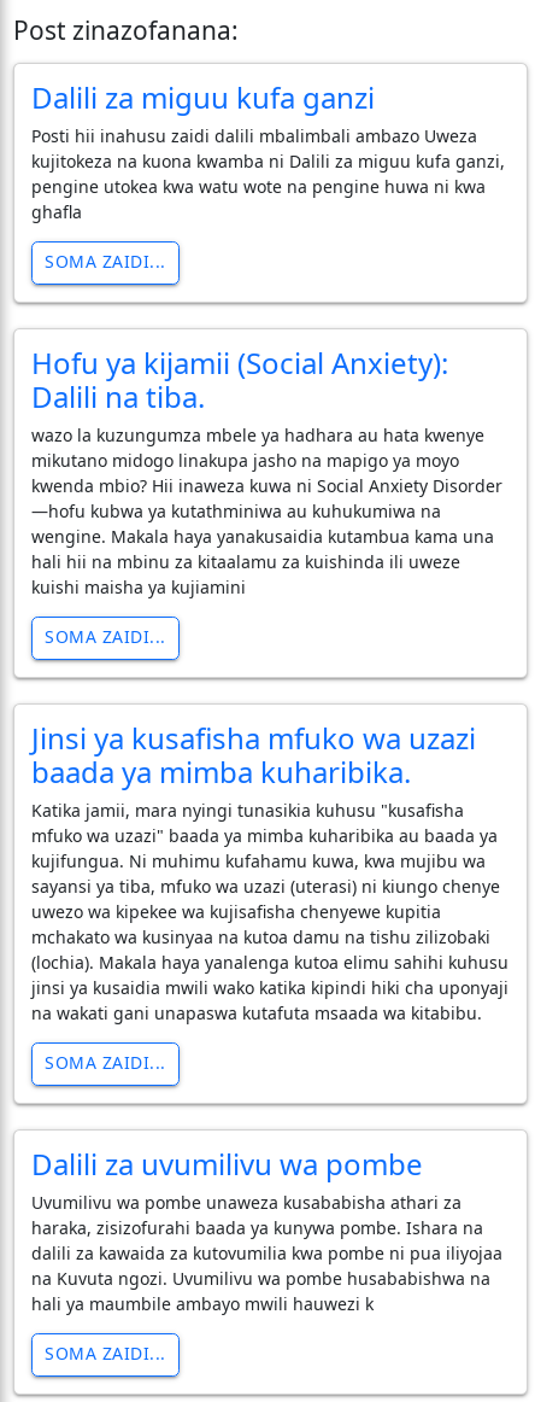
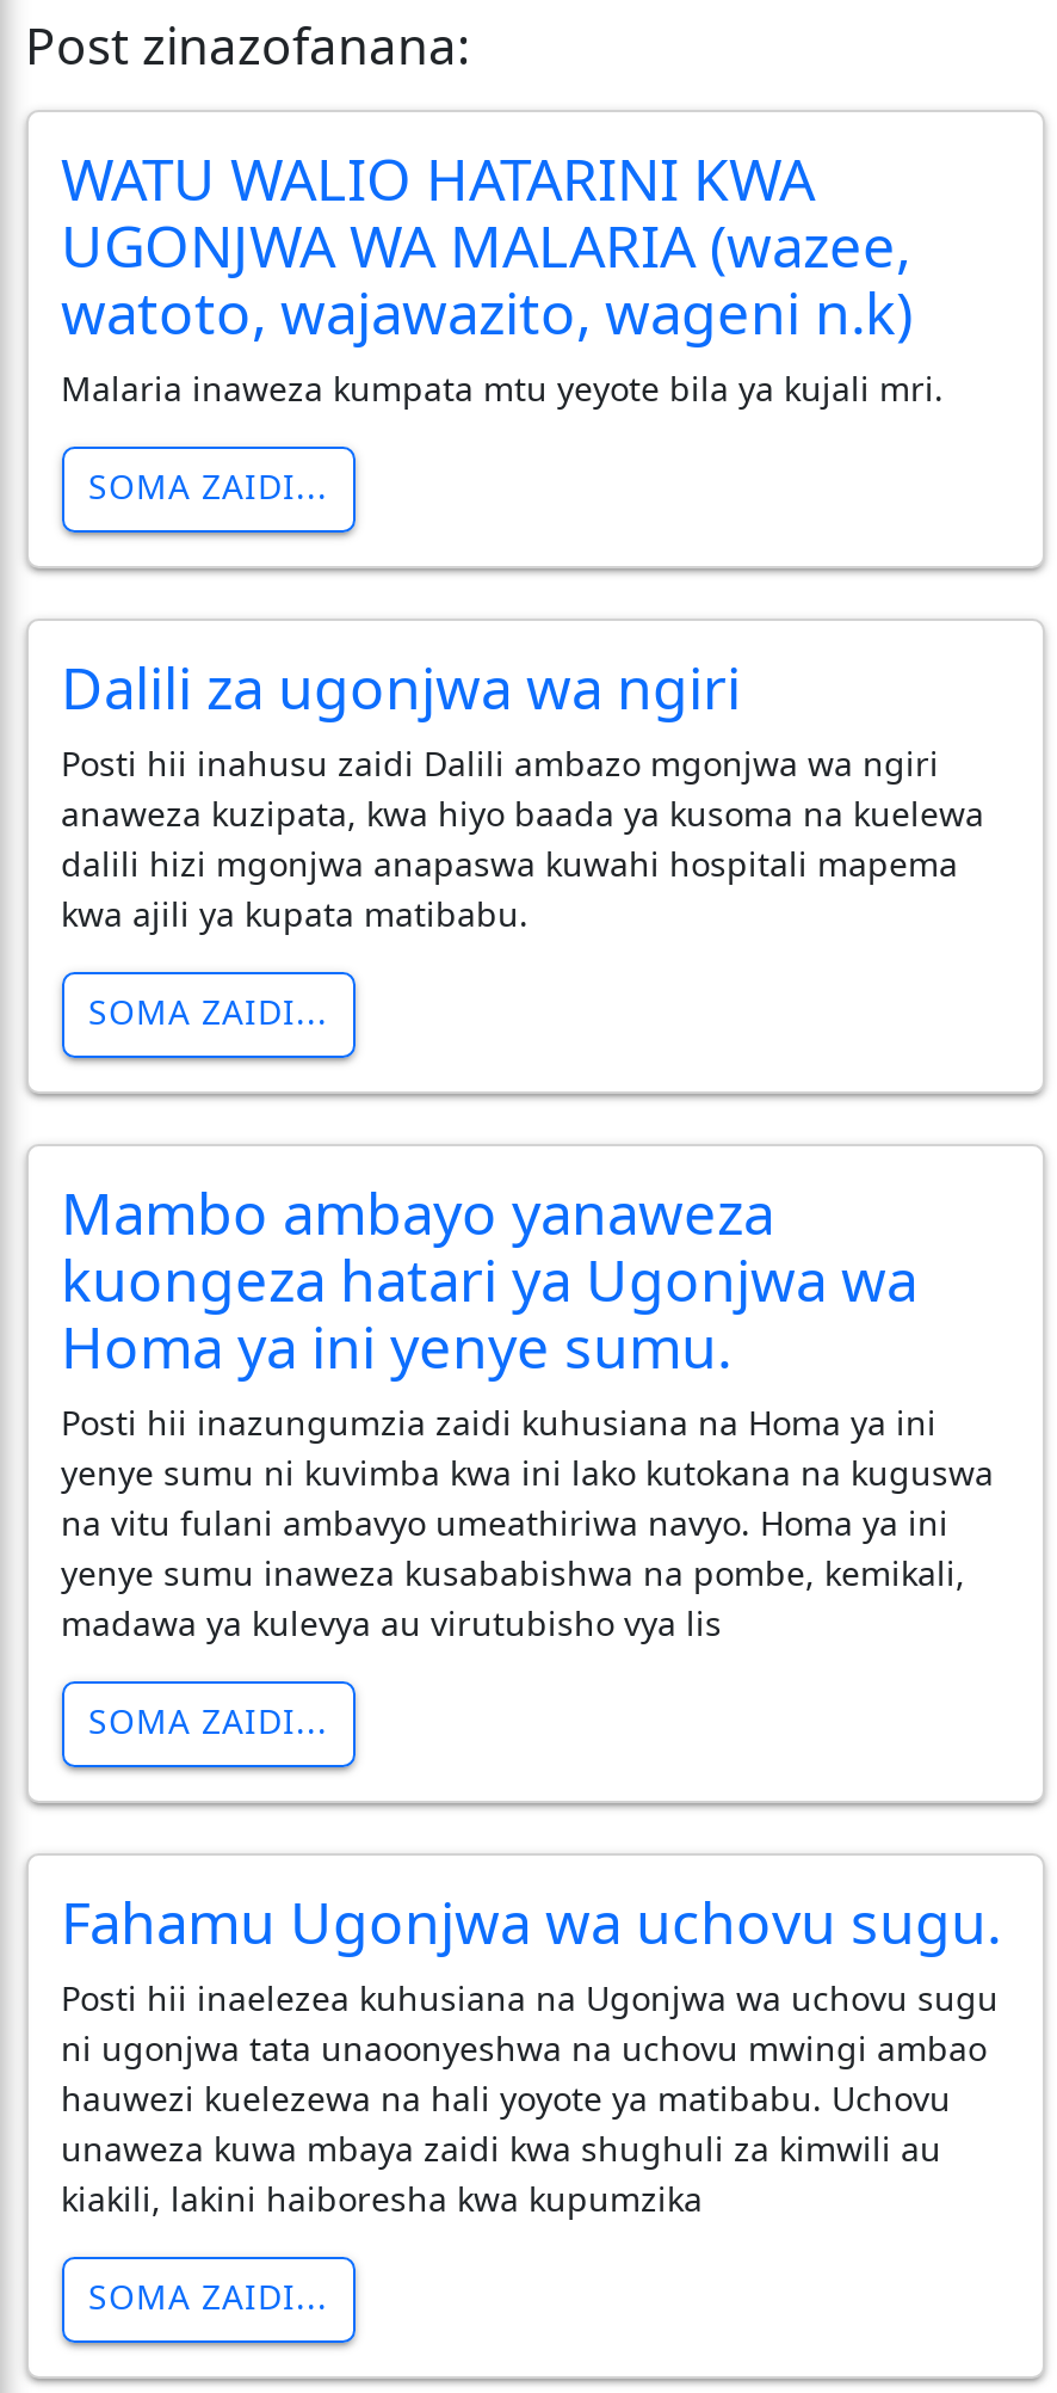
- Dalili za miguu kufa ganzi
- Posti hii inahusu zaidi dalili mbalimbali ambazo Uweza
- kujitokeza na kuona kwamba ni Dalili za miguu kufa ganzi,
- pengine utokea kwa watu wote na pengine huwa ni kwa
- ghafla
+ WATU WALIO HATARINI KWA
+ UGONJWA WA MALARIA (wazee,
+ watoto, wajawazito, wageni n.k)
+ Malaria inaweza kumpata mtu yeyote bila ya kujali mri.

- Hofu ya kijamii (Social Anxiety):
- Dalili na tiba.
- wazo la kuzungumza mbele ya hadhara au hata kwenye
- mikutano midogo linakupa jasho na mapigo ya moyo
- kwenda mbio? Hii inaweza kuwa ni Social Anxiety Disorder
- —hofu kubwa ya kutathminiwa au kuhukumiwa na
- wengine. Makala haya yanakusaidia kutambua kama una
- hali hii na mbinu za kitaalamu za kuishinda ili uweze
- kuishi maisha ya kujiamini
+ Dalili za ugonjwa wa ngiri
+ Posti hii inahusu zaidi Dalili ambazo mgonjwa wa ngiri
+ anaweza kuzipata, kwa hiyo baada ya kusoma na kuelewa
+ dalili hizi mgonjwa anapaswa kuwahi hospitali mapema
+ kwa ajili ya kupata matibabu.

- Jinsi ya kusafisha mfuko wa uzazi
- baada ya mimba kuharibika.
- Katika jamii, mara nyingi tunasikia kuhusu "kusafisha
- mfuko wa uzazi" baada ya mimba kuharibika au baada ya
- kujifungua. Ni muhimu kufahamu kuwa, kwa mujibu wa
- sayansi ya tiba, mfuko wa uzazi (uterasi) ni kiungo chenye
- uwezo wa kipekee wa kujisafisha chenyewe kupitia
- mchakato wa kusinyaa na kutoa damu na tishu zilizobaki
- (lochia). Makala haya yanalenga kutoa elimu sahihi kuhusu
- jinsi ya kusaidia mwili wako katika kipindi hiki cha uponyaji
- na wakati gani unapaswa kutafuta msaada wa kitabibu.
+ Mambo ambayo yanaweza
+ kuongeza hatari ya Ugonjwa wa
+ Homa ya ini yenye sumu.
+ Posti hii inazungumzia zaidi kuhusiana na Homa ya ini
+ yenye sumu ni kuvimba kwa ini lako kutokana na kuguswa
+ na vitu fulani ambavyo umeathiriwa navyo. Homa ya ini
+ yenye sumu inaweza kusababishwa na pombe, kemikali,
+ madawa ya kulevya au virutubisho vya lis

- Dalili za uvumilivu wa pombe
- Uvumilivu wa pombe unaweza kusababisha athari za
- haraka, zisizofurahi baada ya kunywa pombe. Ishara na
- dalili za kawaida za kutovumilia kwa pombe ni pua iliyojaa
- na Kuvuta ngozi. Uvumilivu wa pombe husababishwa na
- hali ya maumbile ambayo mwili hauwezi k
+ Fahamu Ugonjwa wa uchovu sugu.
+ Posti hii inaelezea kuhusiana na Ugonjwa wa uchovu sugu
+ ni ugonjwa tata unaoonyeshwa na uchovu mwingi ambao
+ hauwezi kuelezewa na hali yoyote ya matibabu. Uchovu
+ unaweza kuwa mbaya zaidi kwa shughuli za kimwili au
+ kiakili, lakini haiboresha kwa kupumzika
